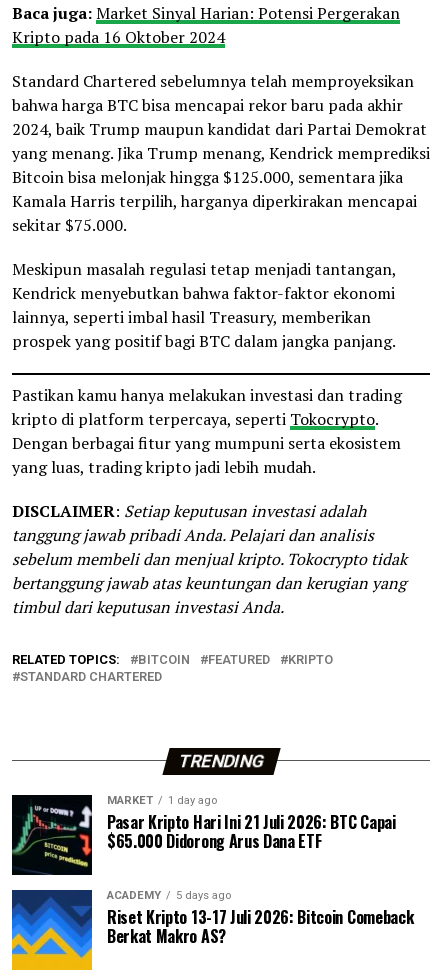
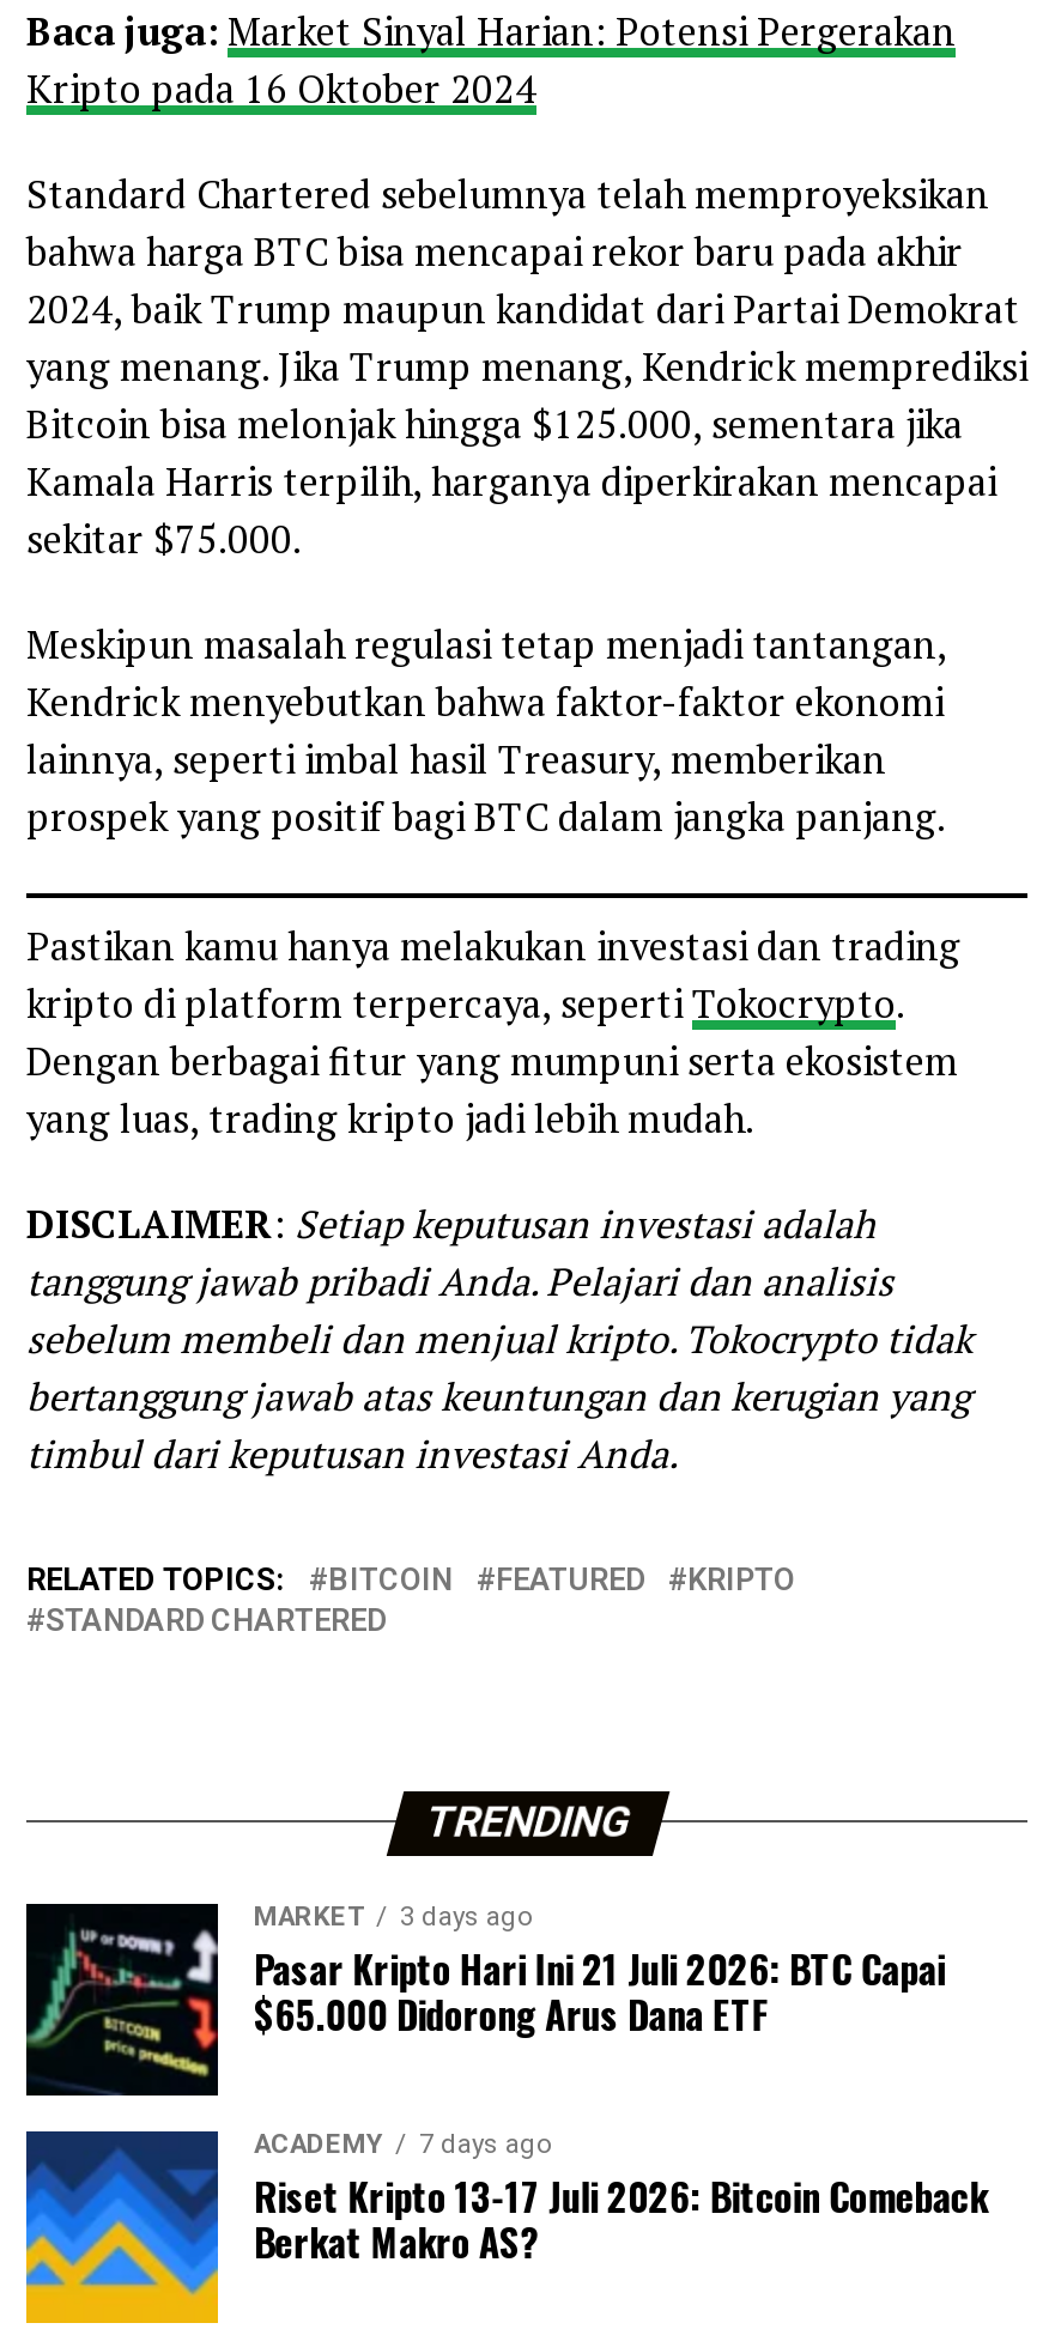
- MARKET 1 day ago
+ MARKET 3 days ago

- ACADEMY 5 days ago
+ ACADEMY 7 days ago
